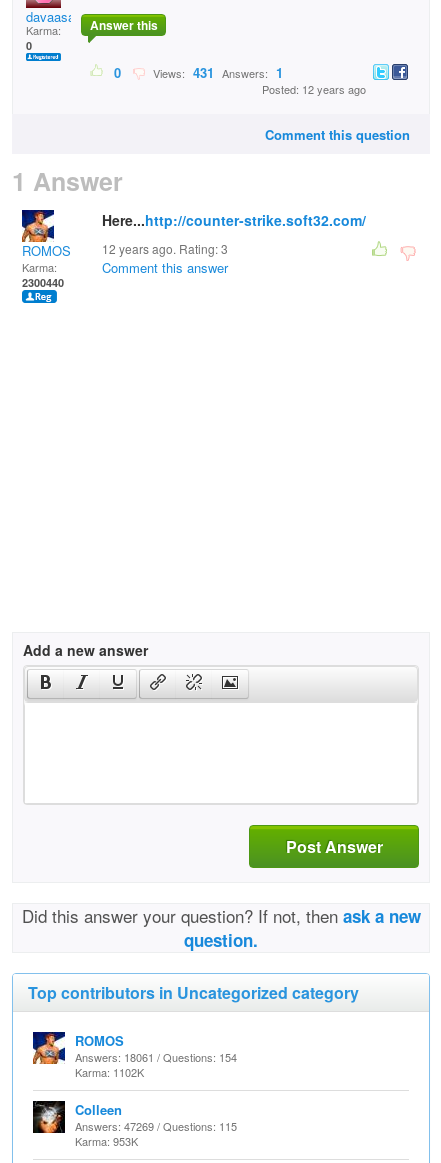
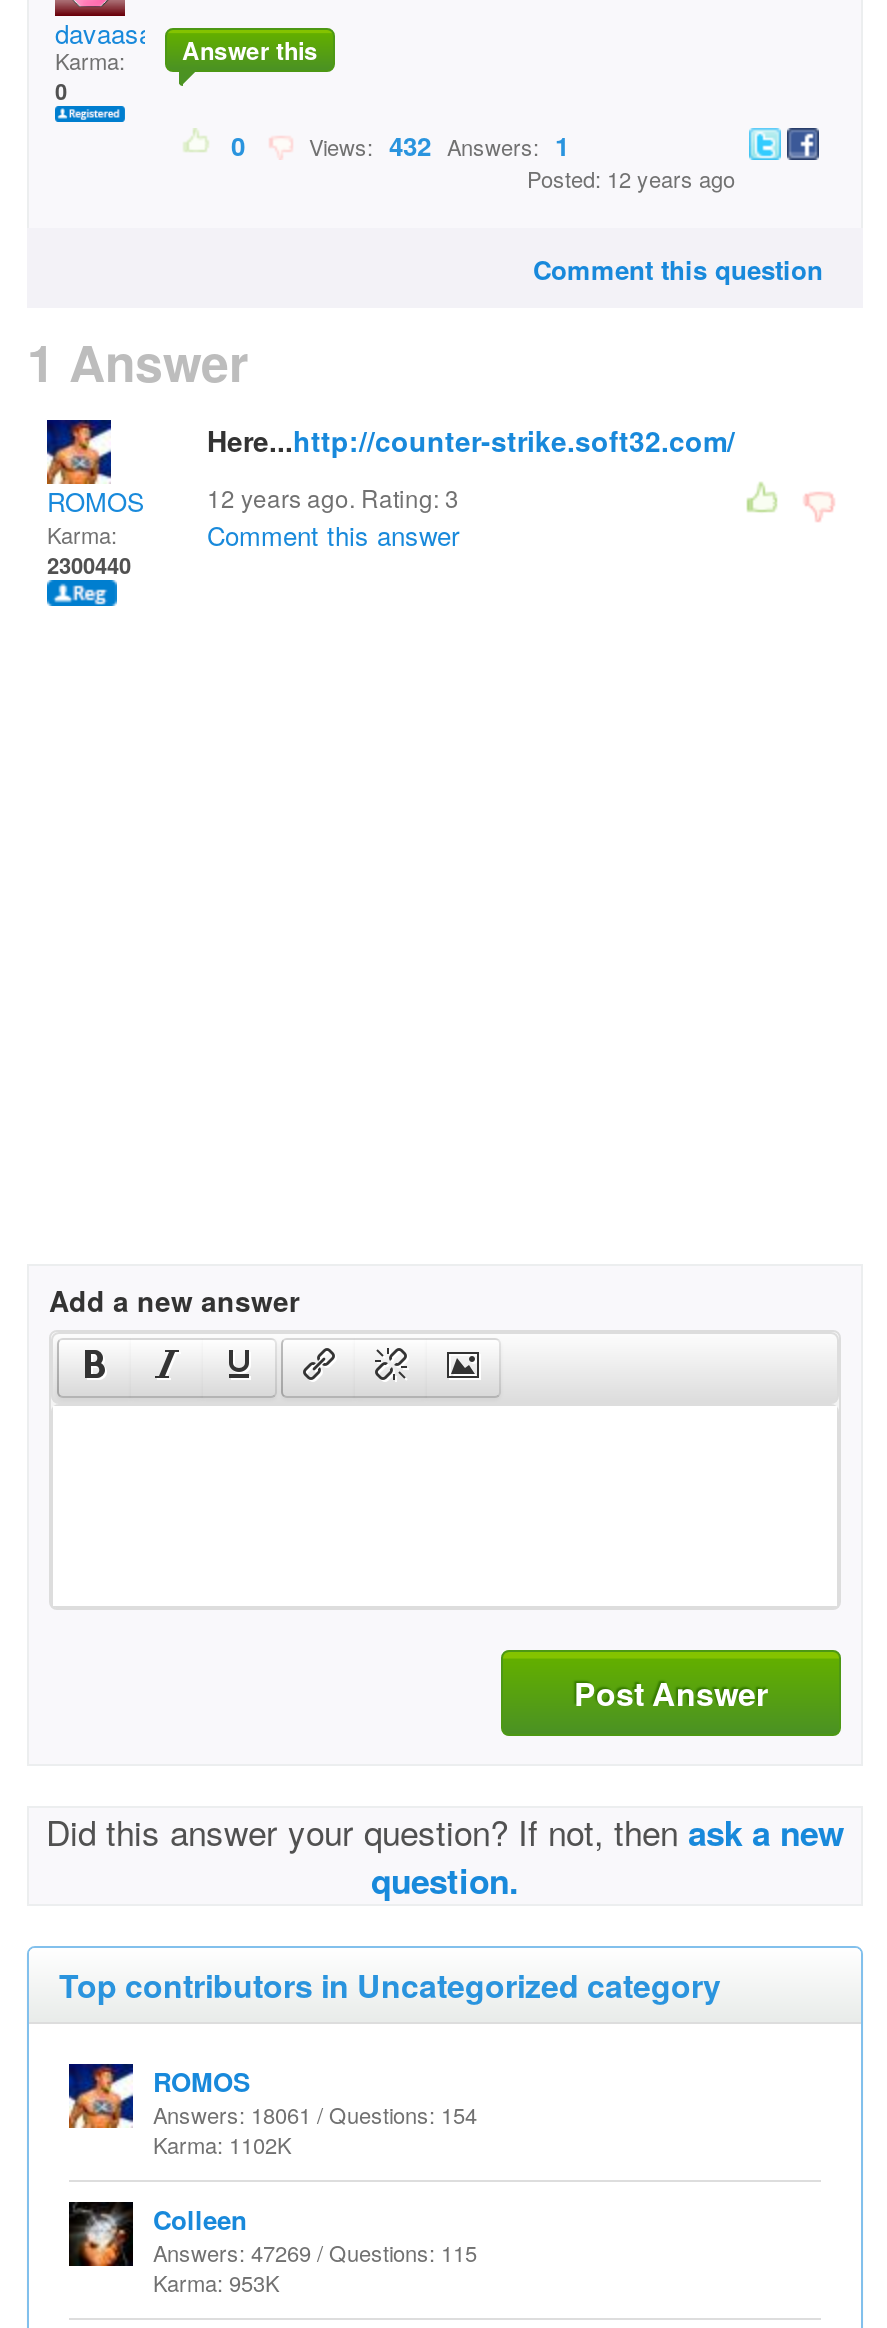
- Views: 431 Answers: 1
+ Views: 432 Answers: 1
